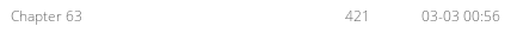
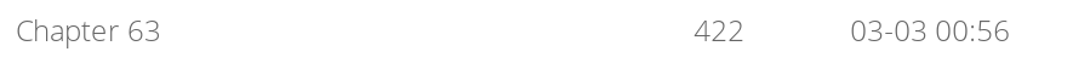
- 421
+ 422
